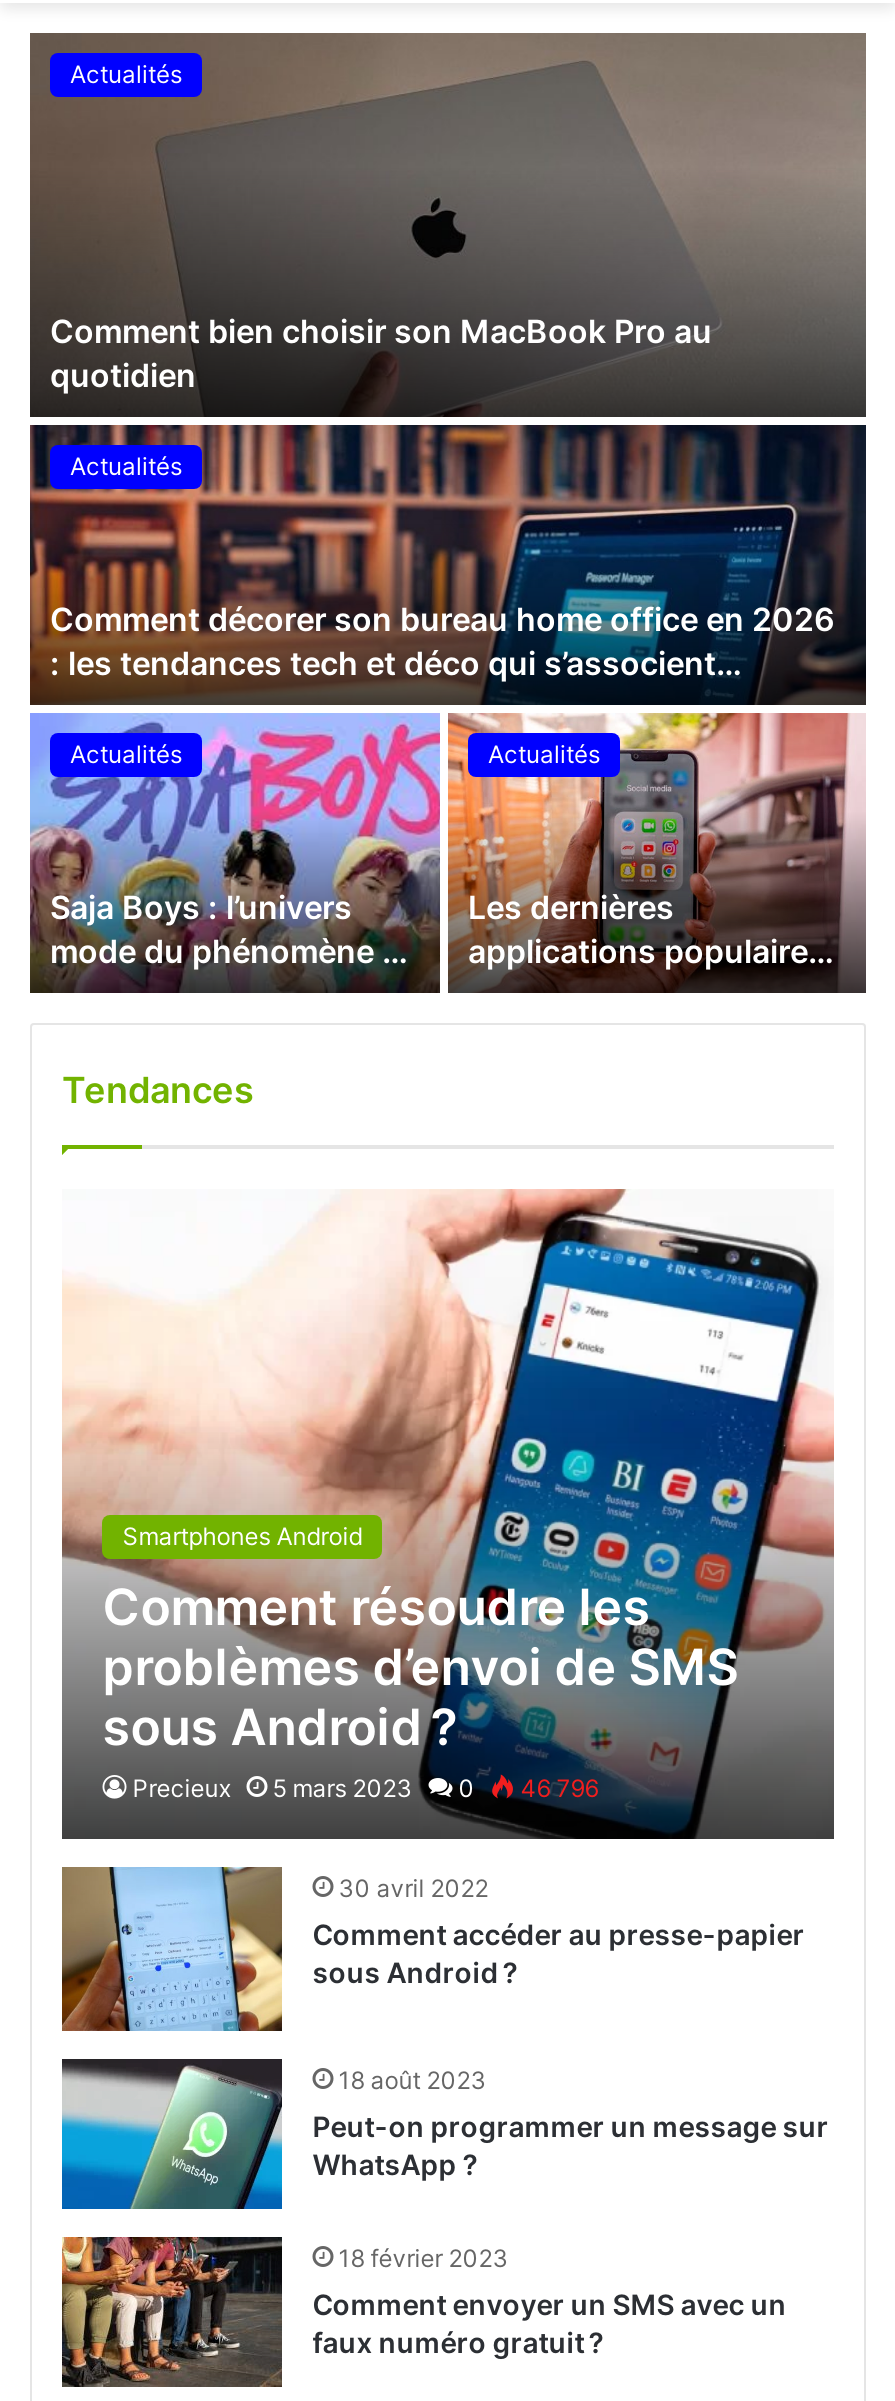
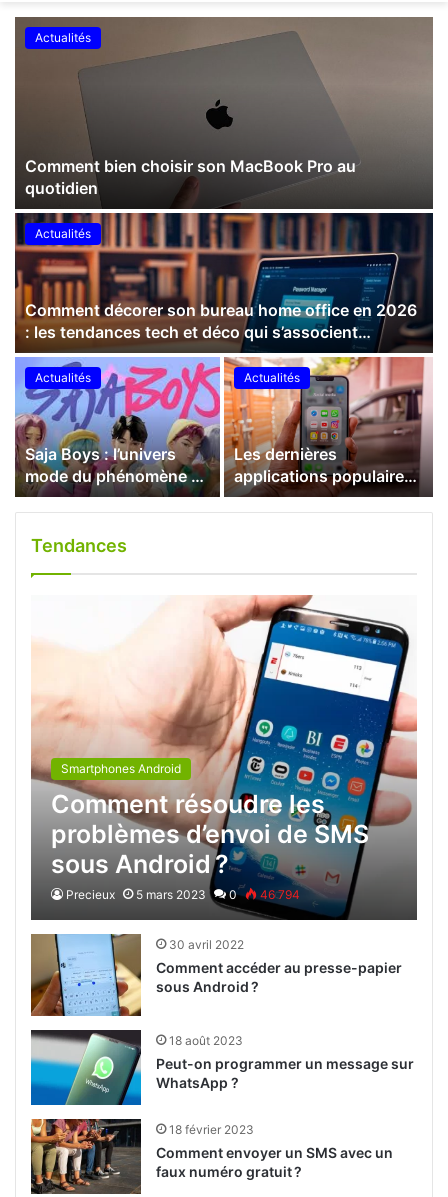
- Precieux 5 mars 2023 0 46 796
+ Precieux 5 mars 2023 0 46 794
